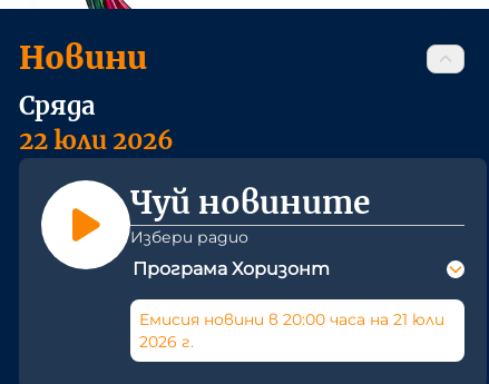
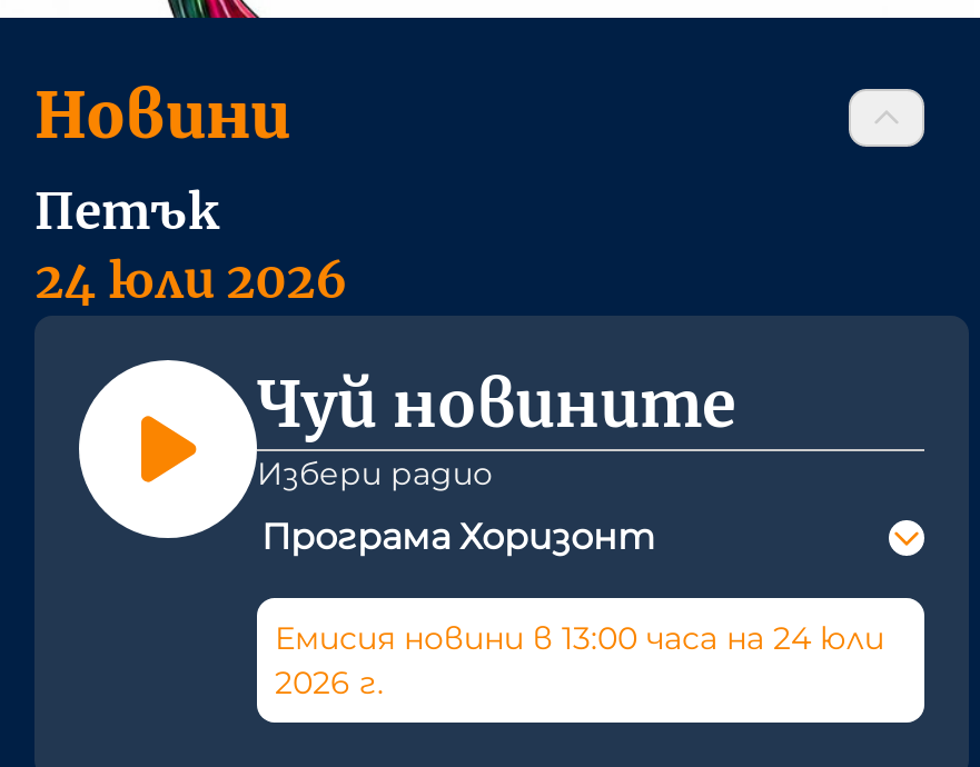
- Сряда
- 22 юли 2026
+ Петък
+ 24 юли 2026

- Емисия новини в 20:00 часа на 21 юли
+ Емисия новини в 13:00 часа на 24 юли
